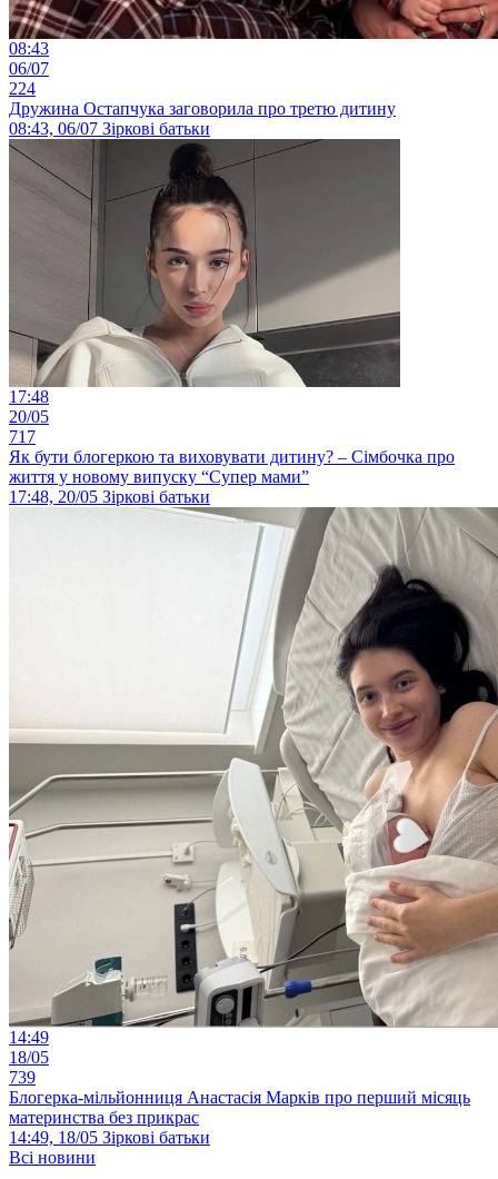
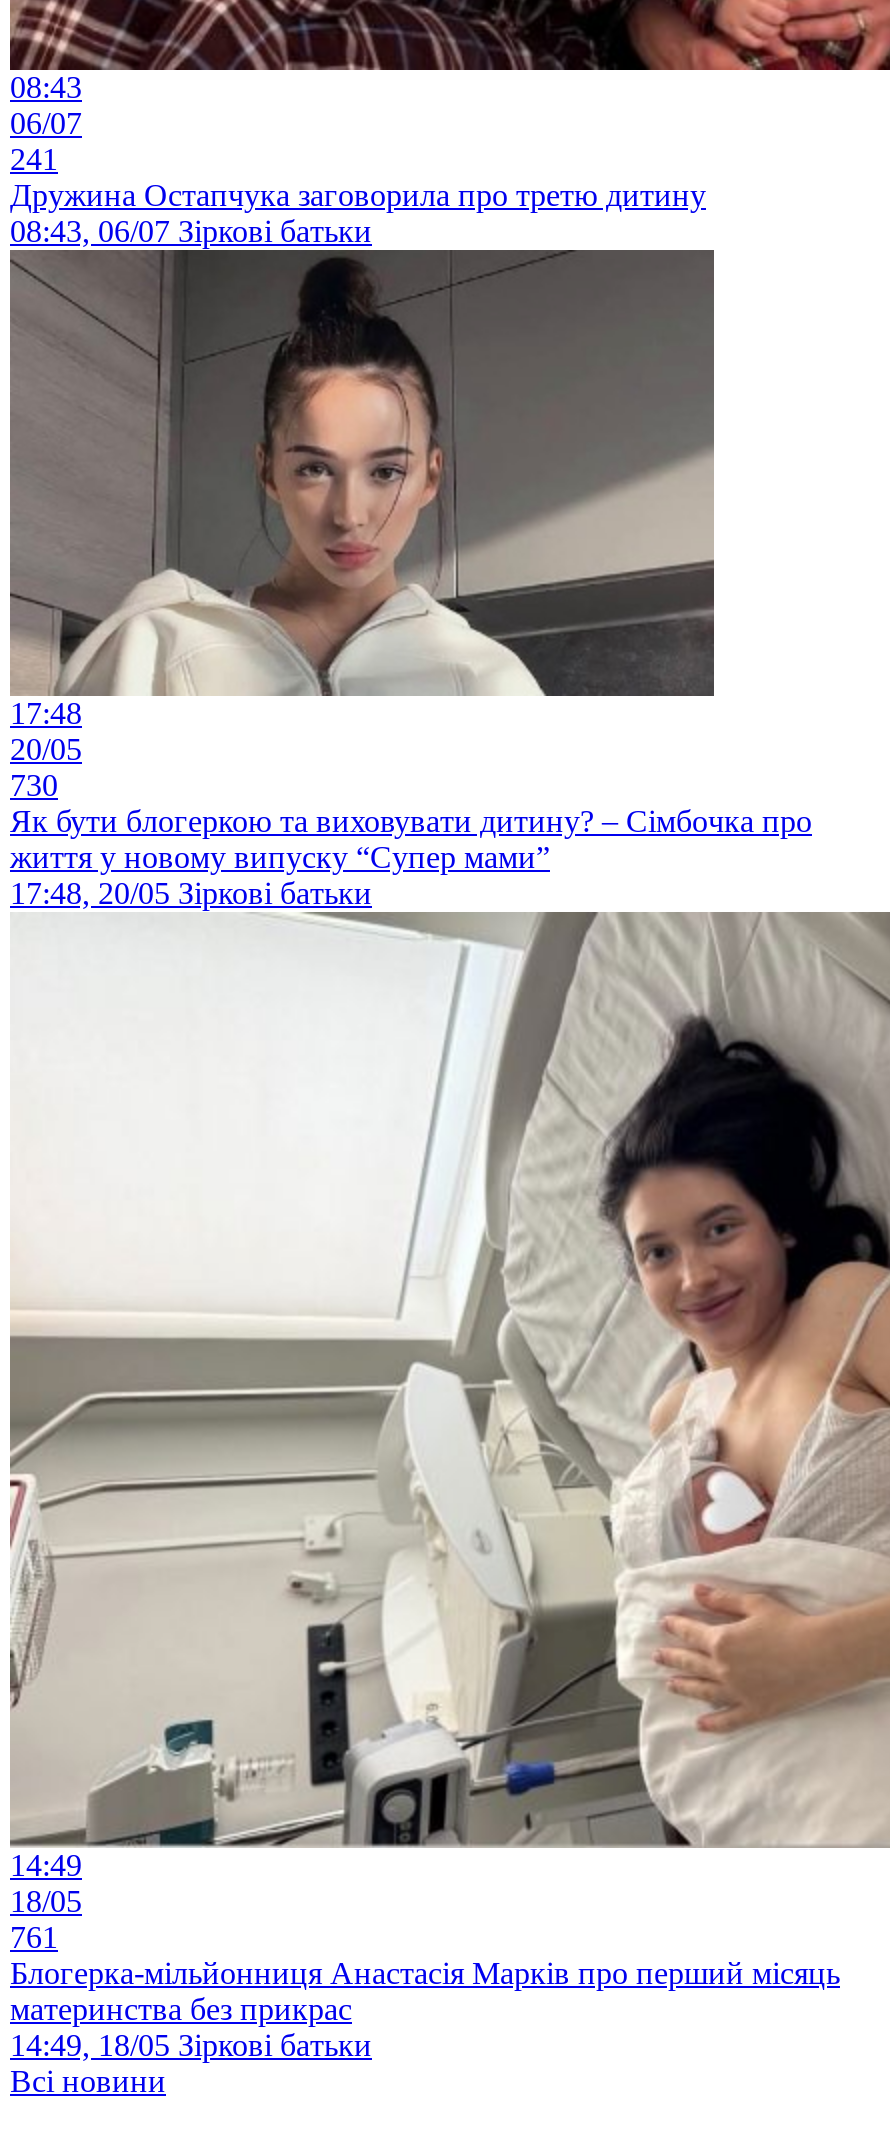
- 224
+ 241

- 717
+ 730

- 739
+ 761
